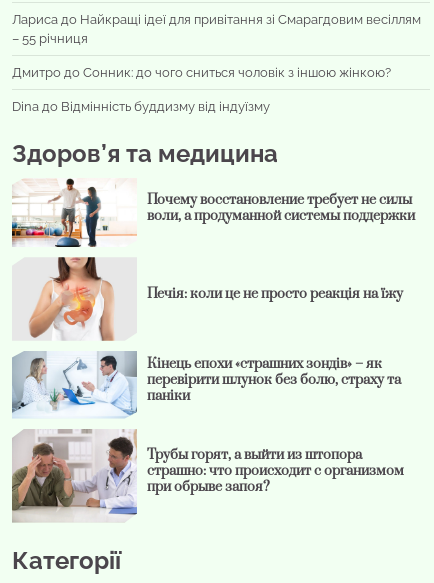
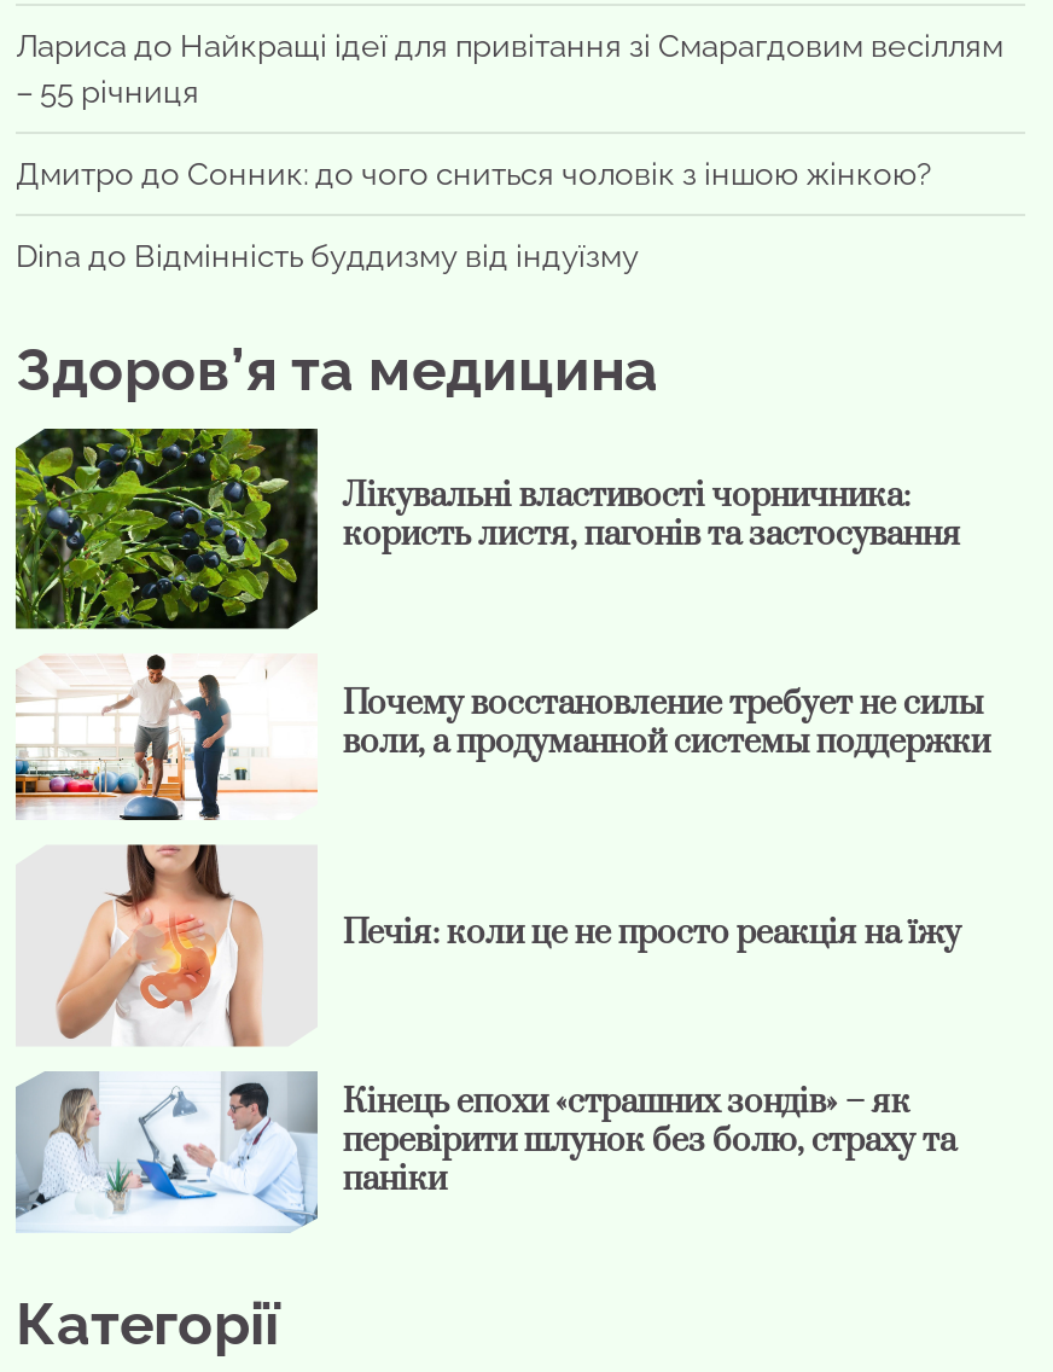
+ [image]
+ Лікувальні властивості чорничника:
+ користь листя, пагонів та застосування

moved down: [image] | Почему восстановление требует не силы | воли, а продуманной системы поддержки | Печія: коли це не просто реакція на їжу | Кінець епохи «страшних зондів» – як | перевірити шлунок без болю, страху та | паніки

- [image]
- Трубы горят, а выйти из штопора
- страшно: что происходит с организмом
- при обрыве запоя?
